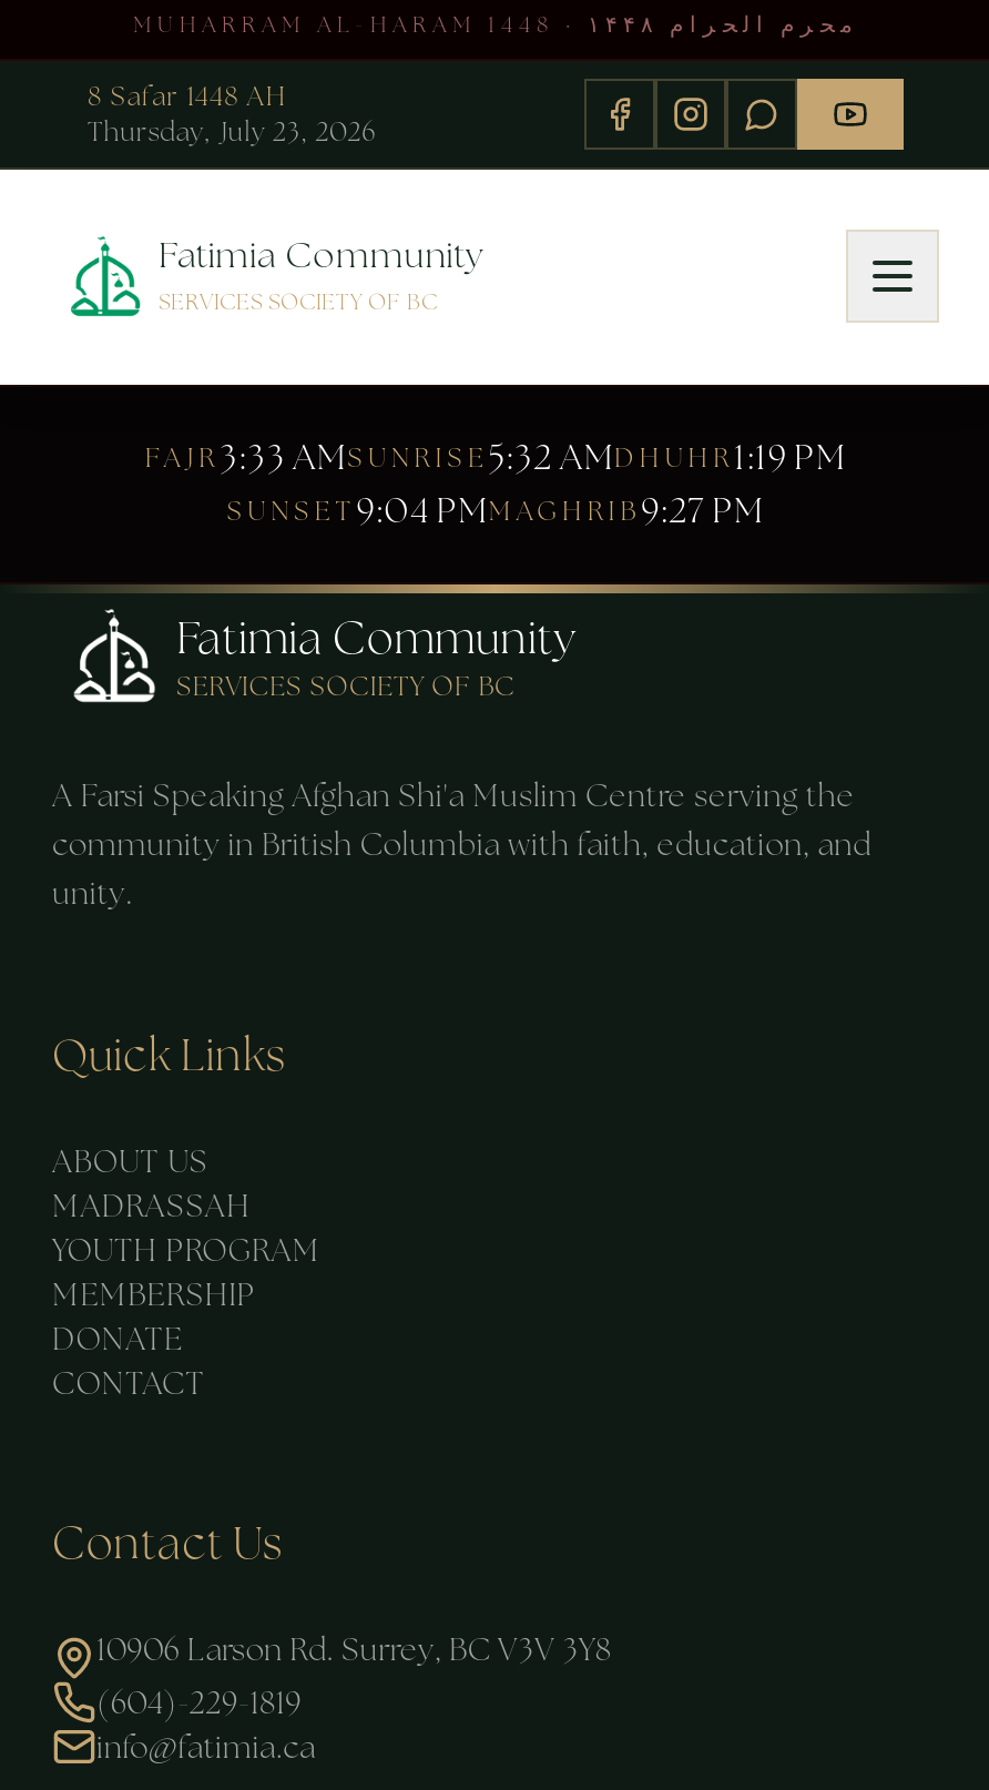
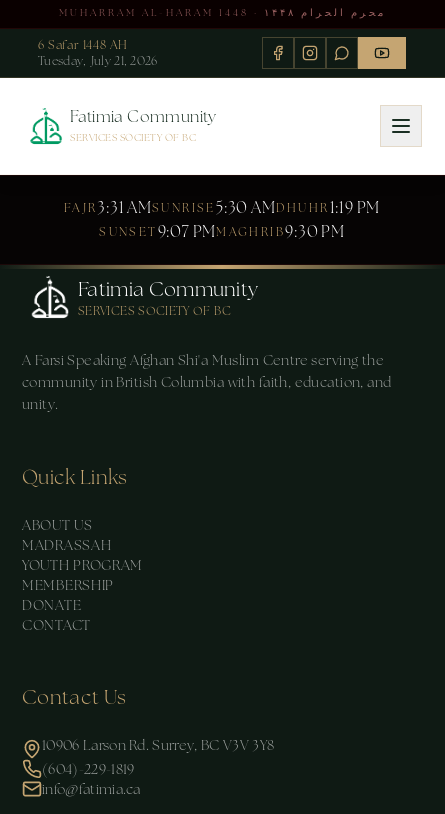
- 8 Safar 1448 AH
+ 6 Safar 1448 AH

- Thursday, July 23, 2026
+ Tuesday, July 21, 2026

- FAJR3:33 AMSUNRISE5:32 AMDHUHR1:19 PM
+ FAJR3:31 AMSUNRISE5:30 AMDHUHR1:19 PM

- SUNSET9:04 PMMAGHRIB9:27 PM
+ SUNSET9:07 PMMAGHRIB9:30 PM
